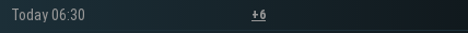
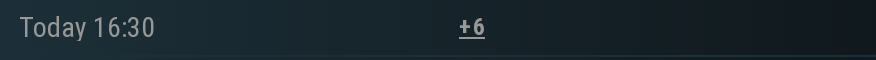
- Today 06:30
+ Today 16:30
